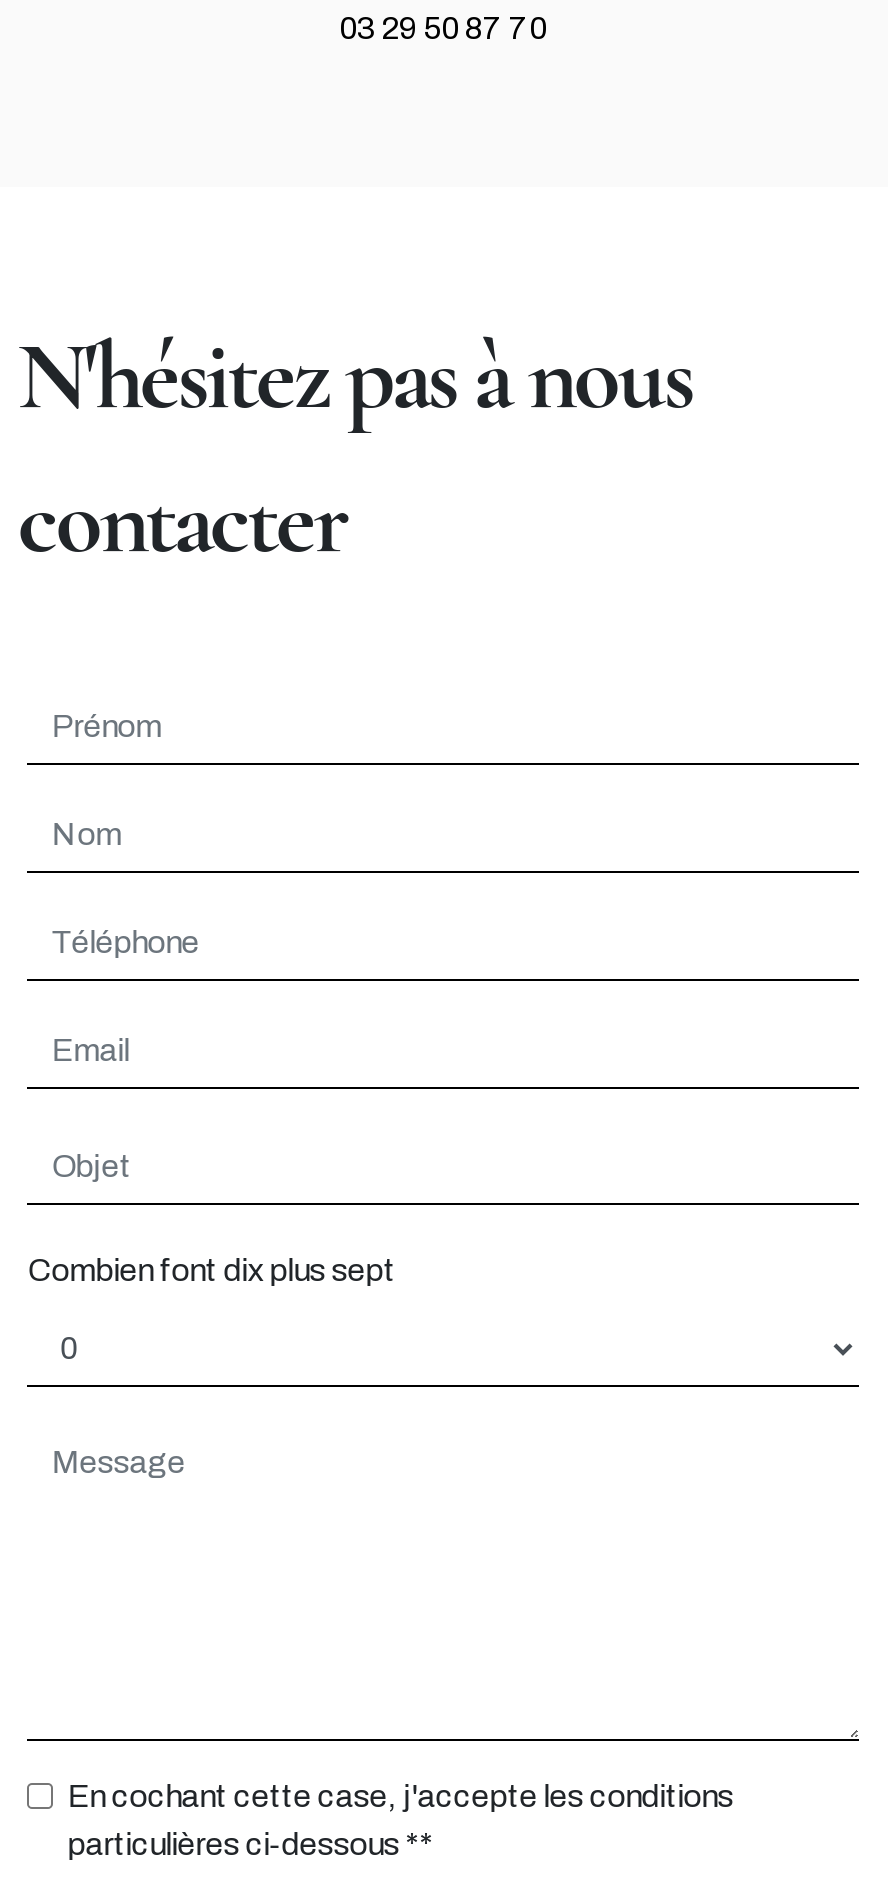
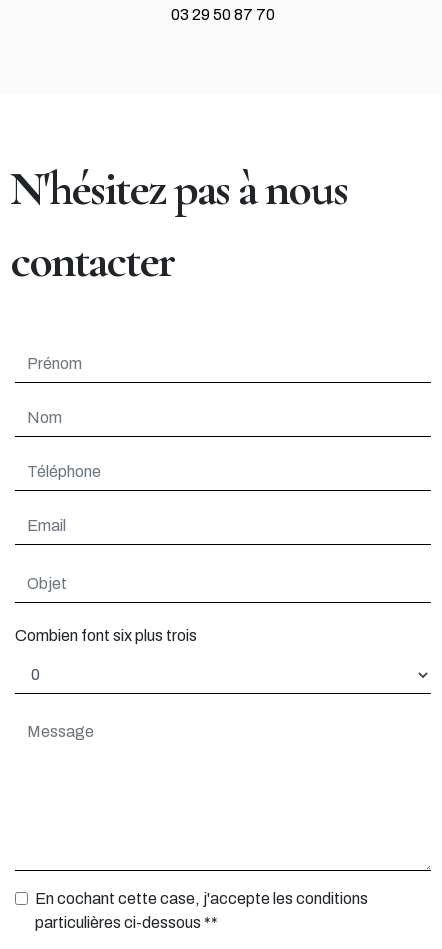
- Combien font dix plus sept
+ Combien font six plus trois
